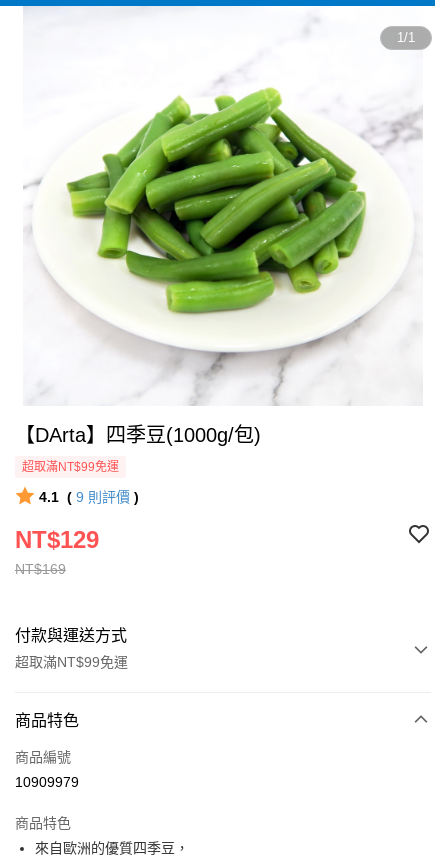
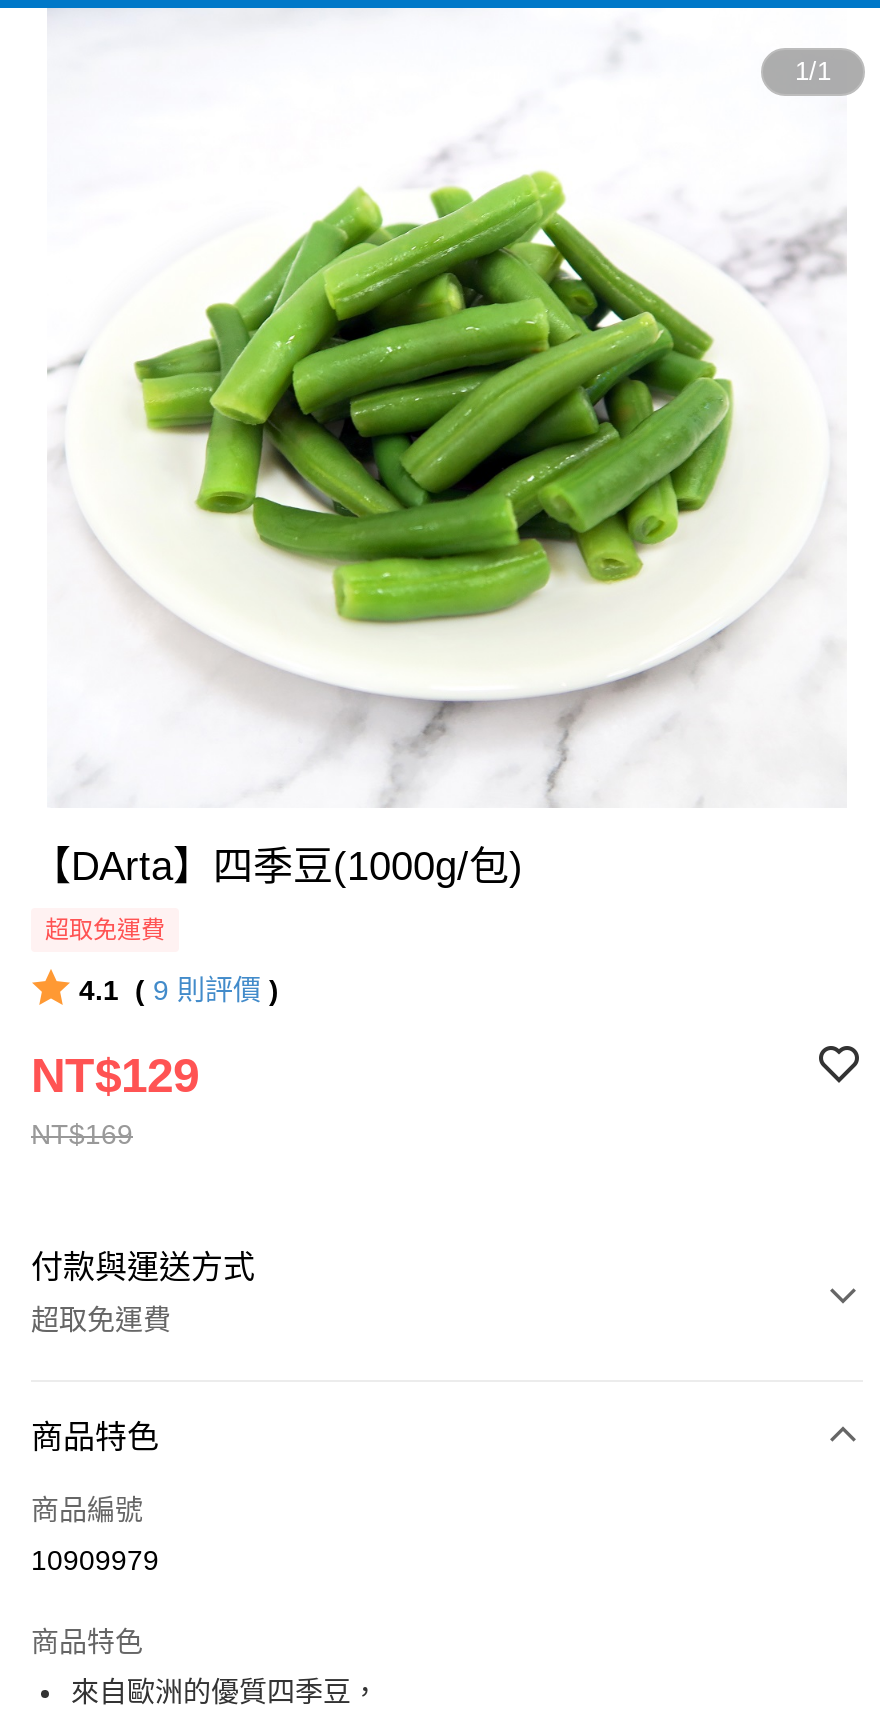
- 超取滿NT$99免運
+ 超取免運費

- 超取滿NT$99免運
+ 超取免運費
